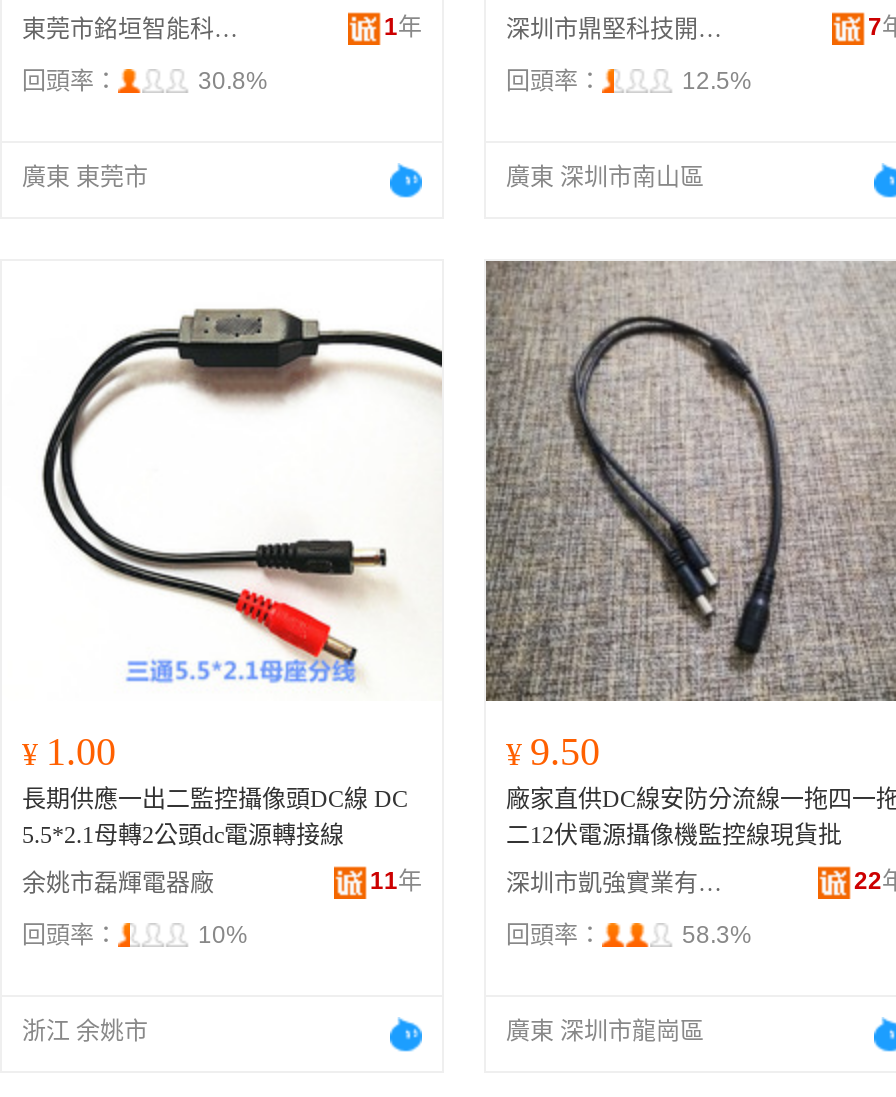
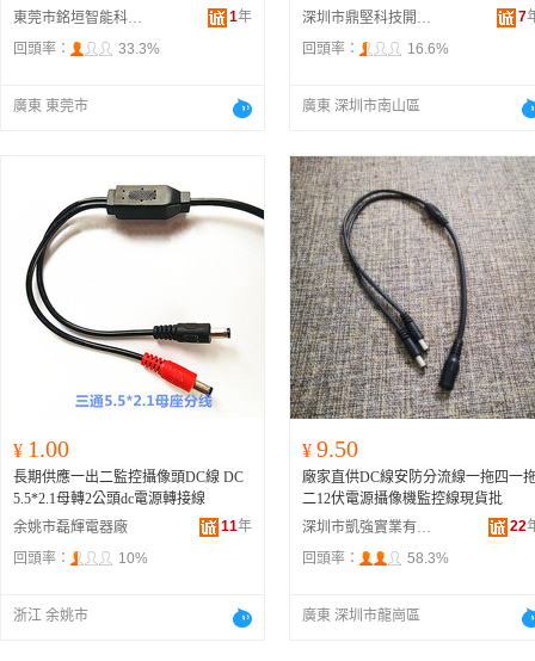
- 30.8%
+ 33.3%

- 12.5%
+ 16.6%
